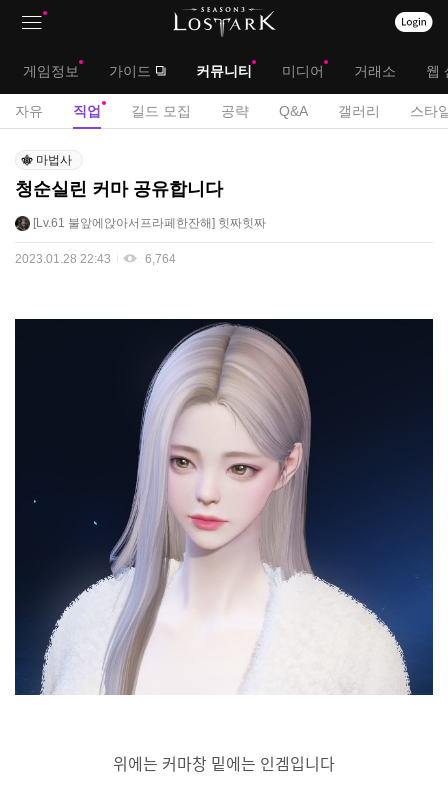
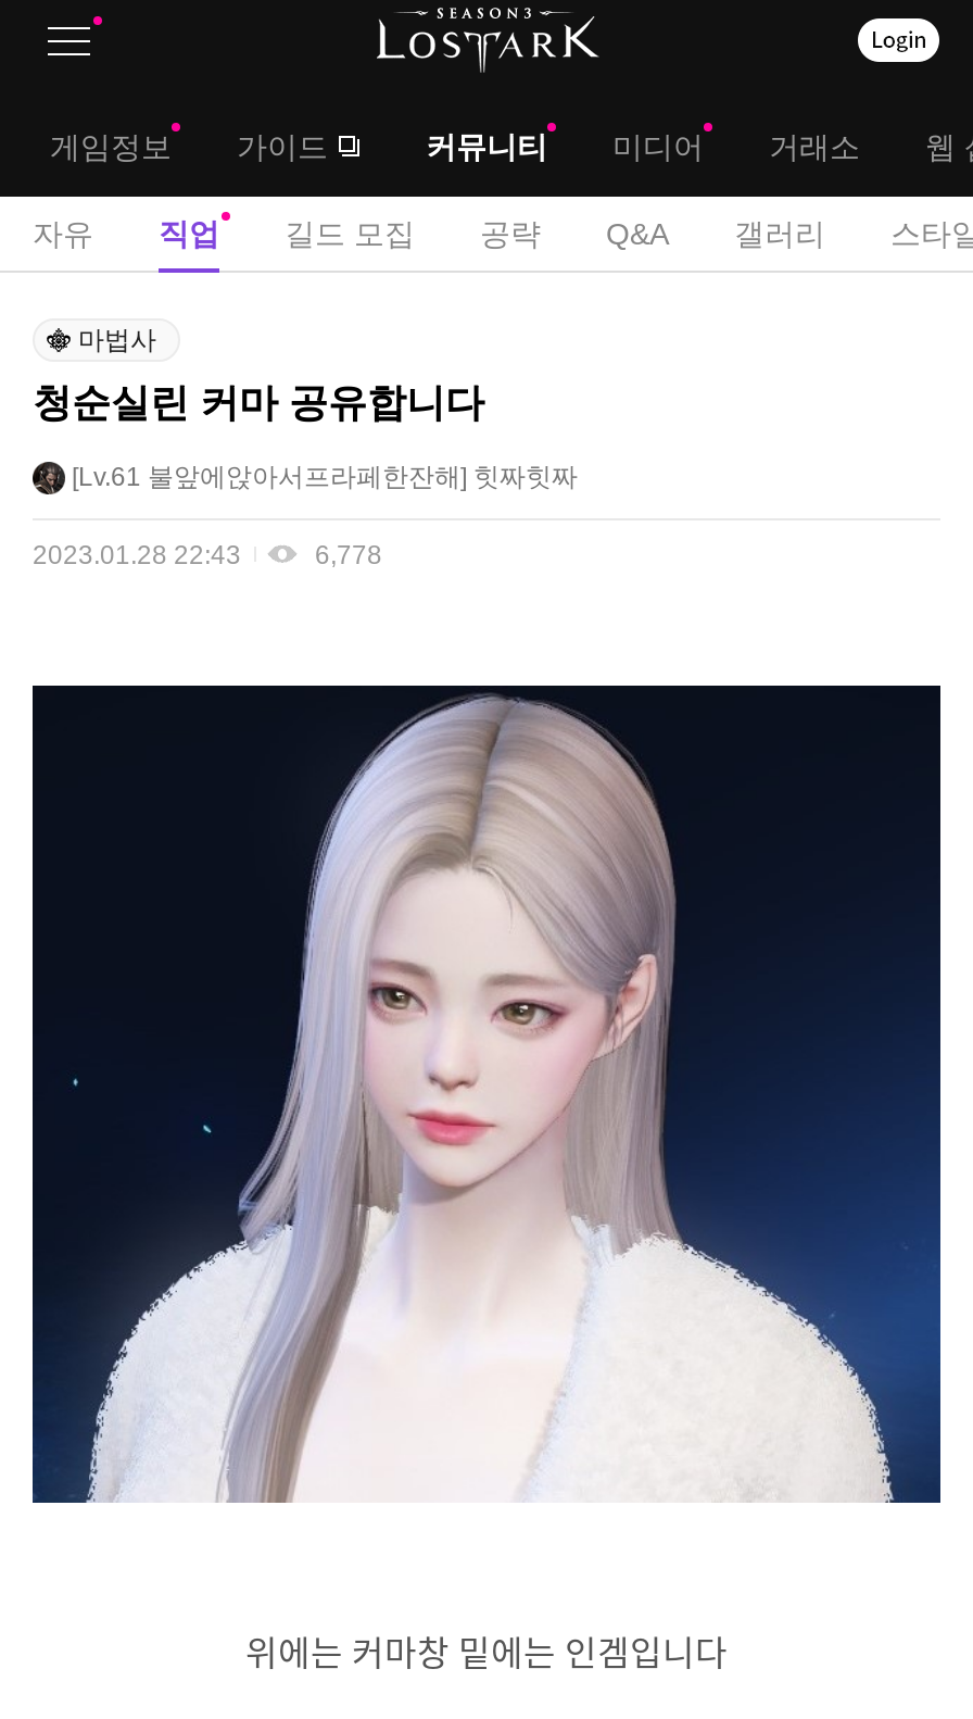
- 6,764
+ 6,778
